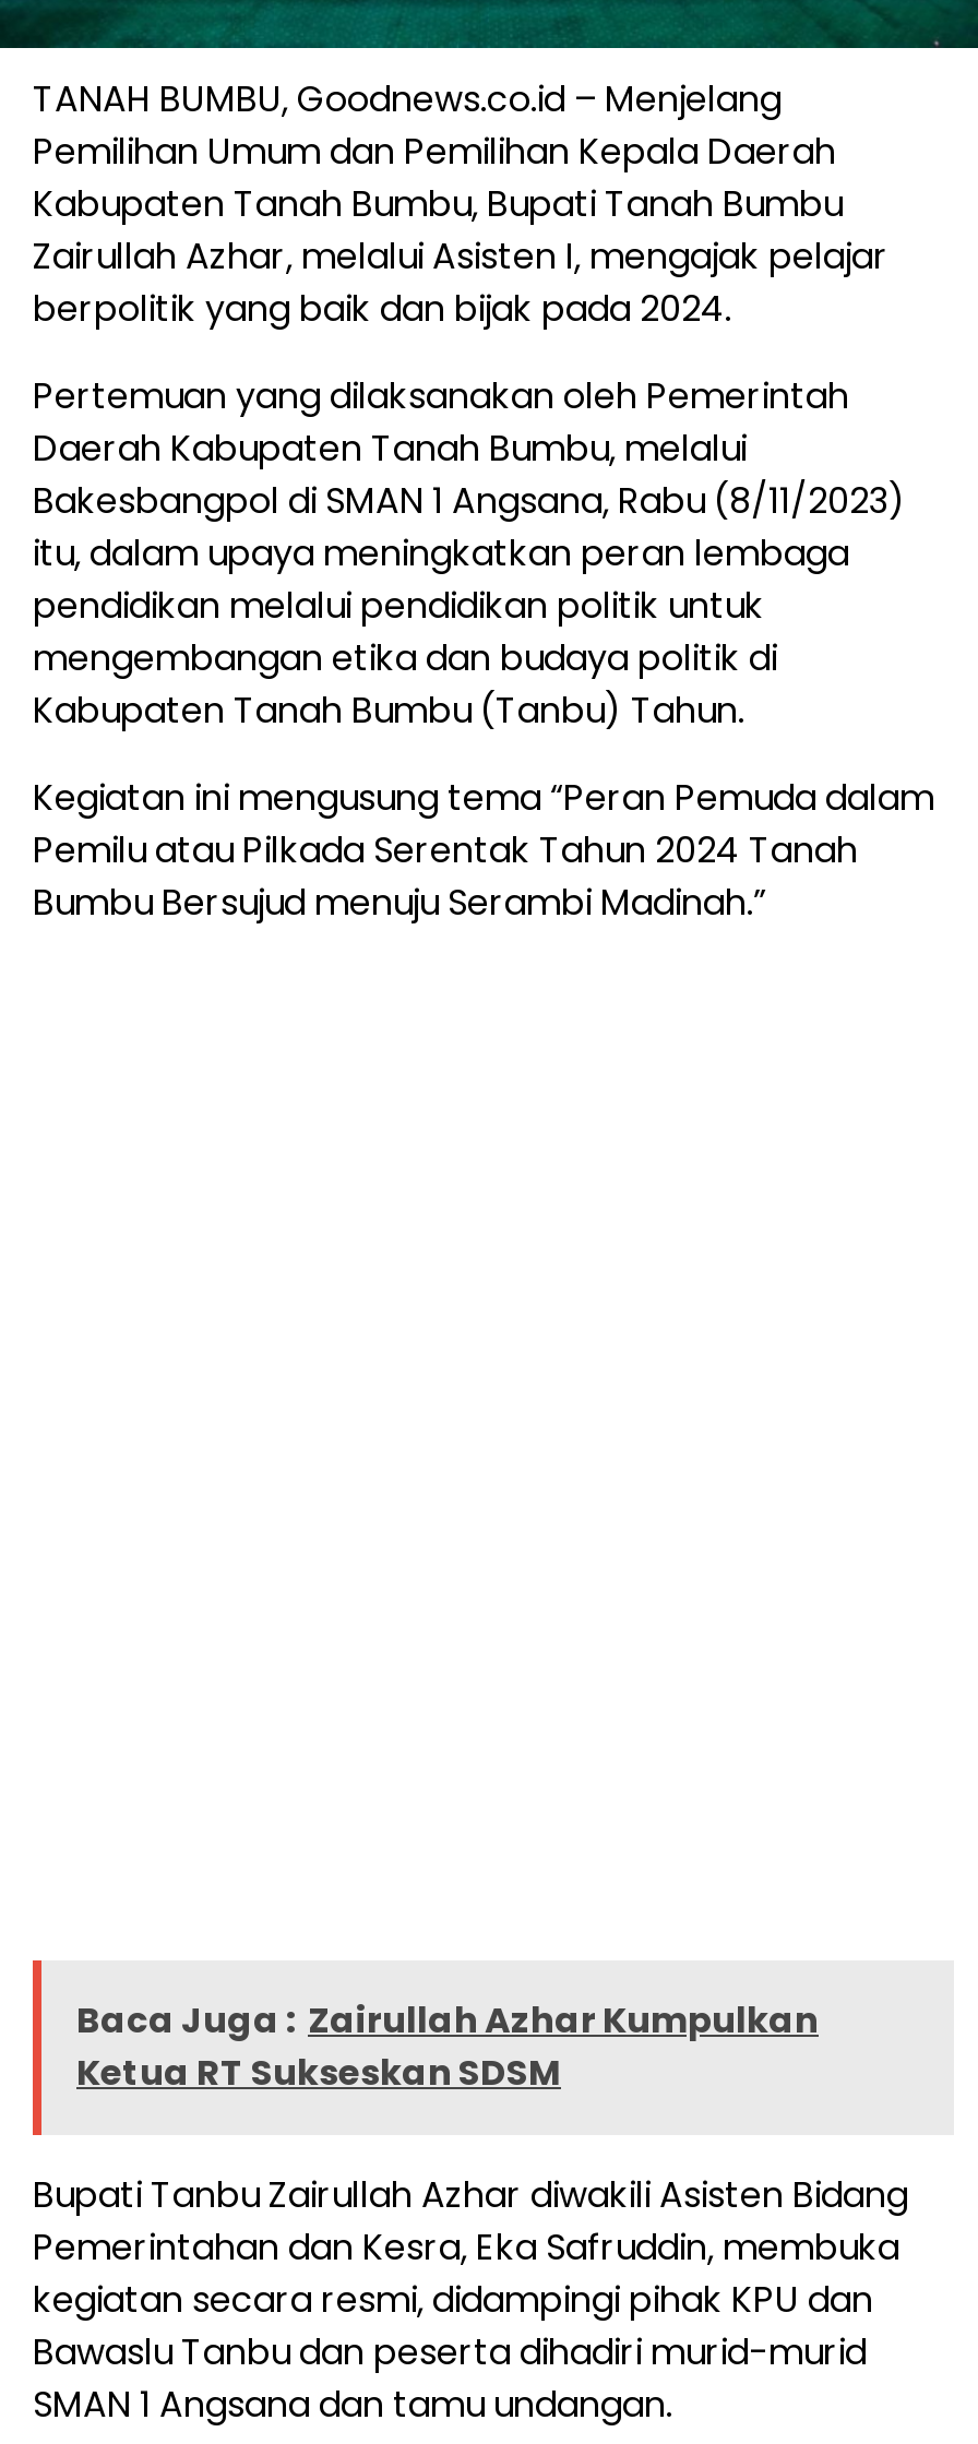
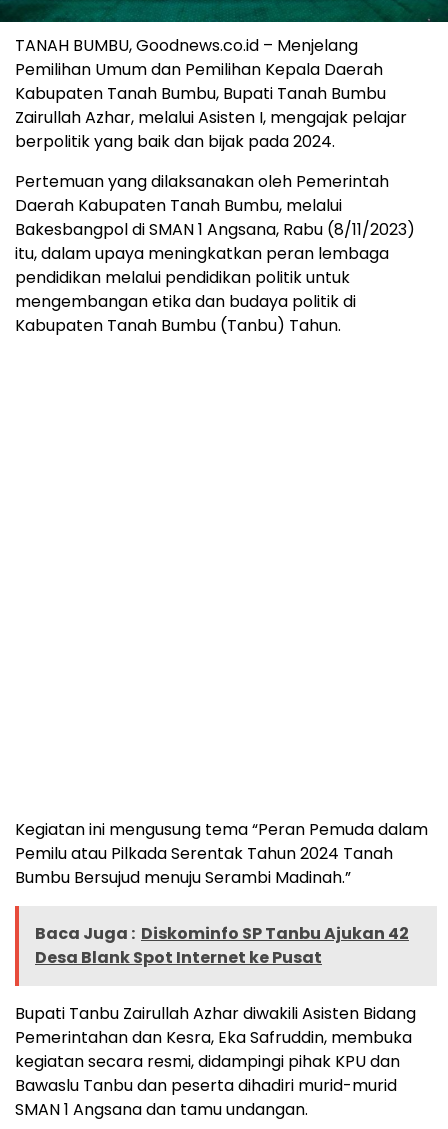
moved down: Kegiatan ini mengusung tema “Peran Pemuda dalam | Pemilu atau Pilkada Serentak Tahun 2024 Tanah | Bumbu Bersujud menuju Serambi Madinah.”

- Baca Juga : Zairullah Azhar Kumpulkan
- Ketua RT Sukseskan SDSM
+ Baca Juga : Diskominfo SP Tanbu Ajukan 42
+ Desa Blank Spot Internet ke Pusat
